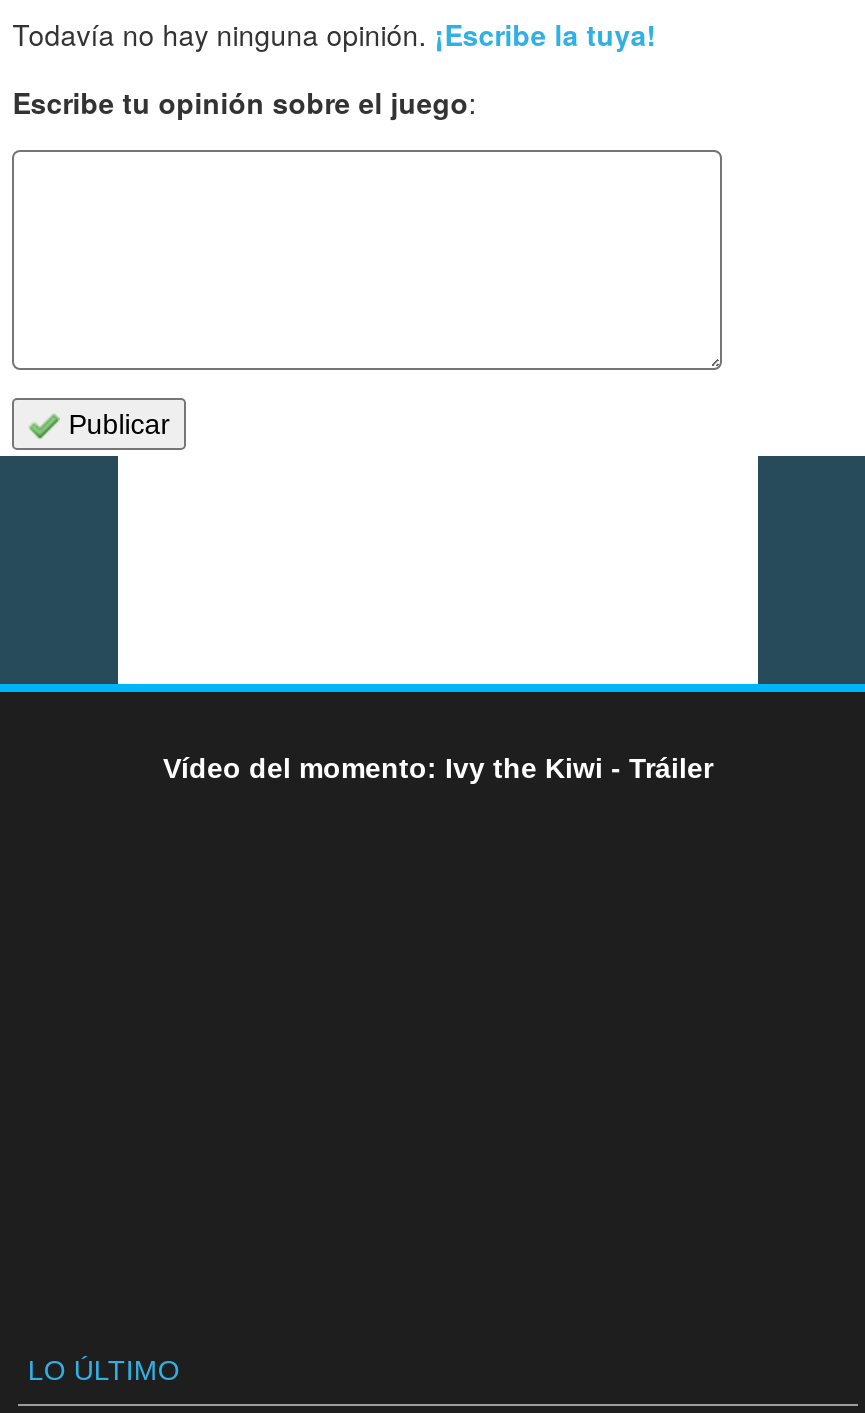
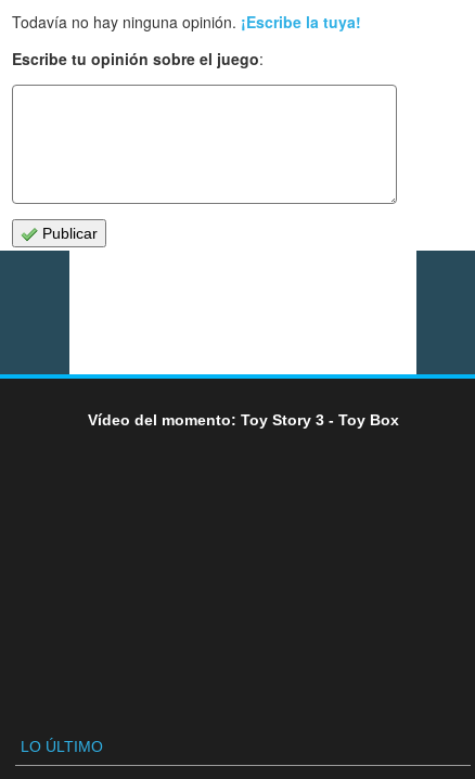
- Vídeo del momento: Ivy the Kiwi - Tráiler
+ Vídeo del momento: Toy Story 3 - Toy Box
